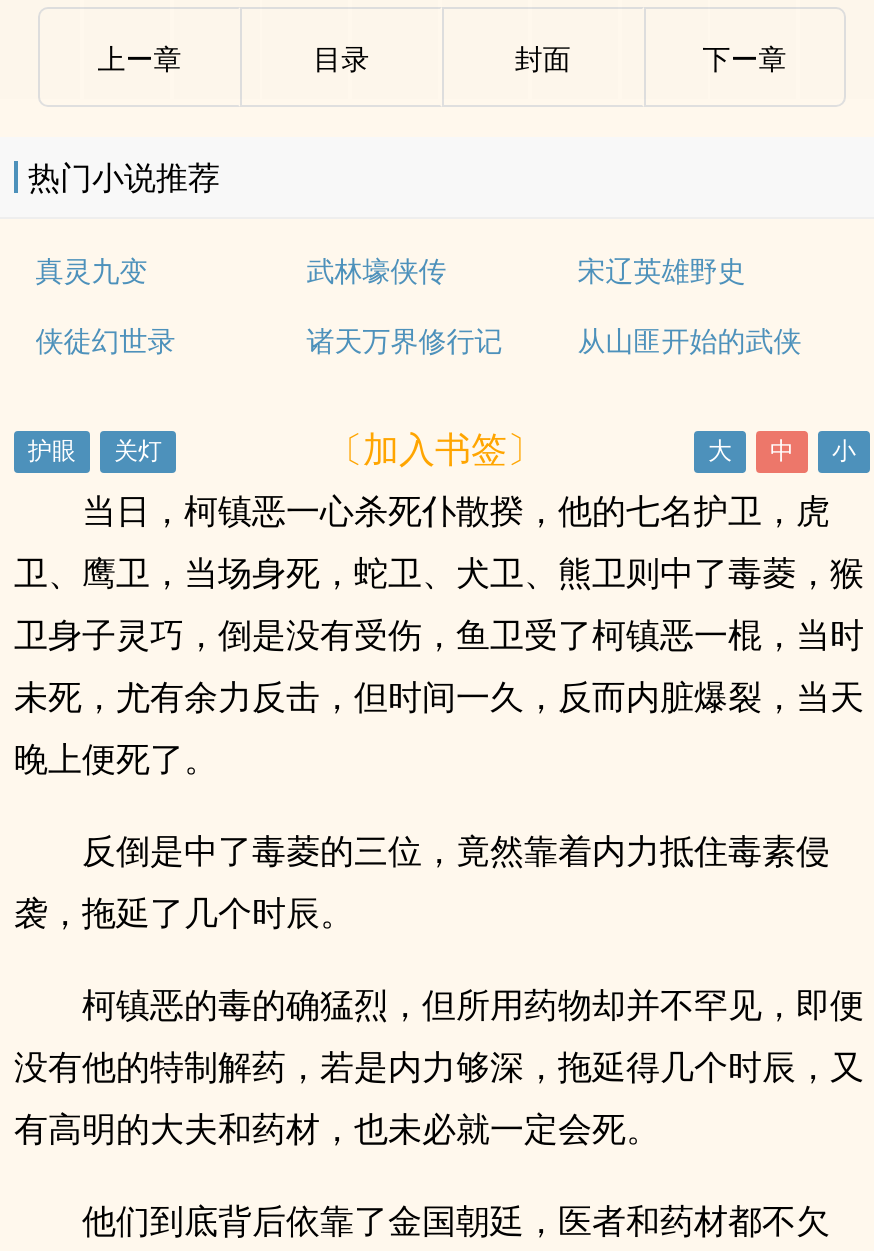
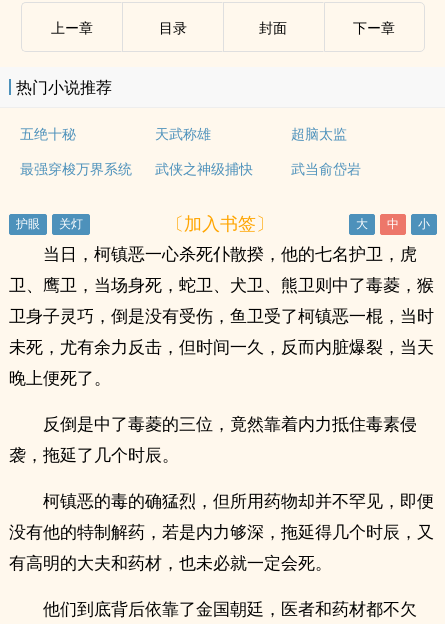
- 真灵九变
- 武林壕侠传
- 宋辽英雄野史
+ 五绝十秘
+ 天武称雄
+ 超脑太监

- 侠徒幻世录
- 诸天万界修行记
- 从山匪开始的武侠
+ 最强穿梭万界系统
+ 武侠之神级捕快
+ 武当俞岱岩
